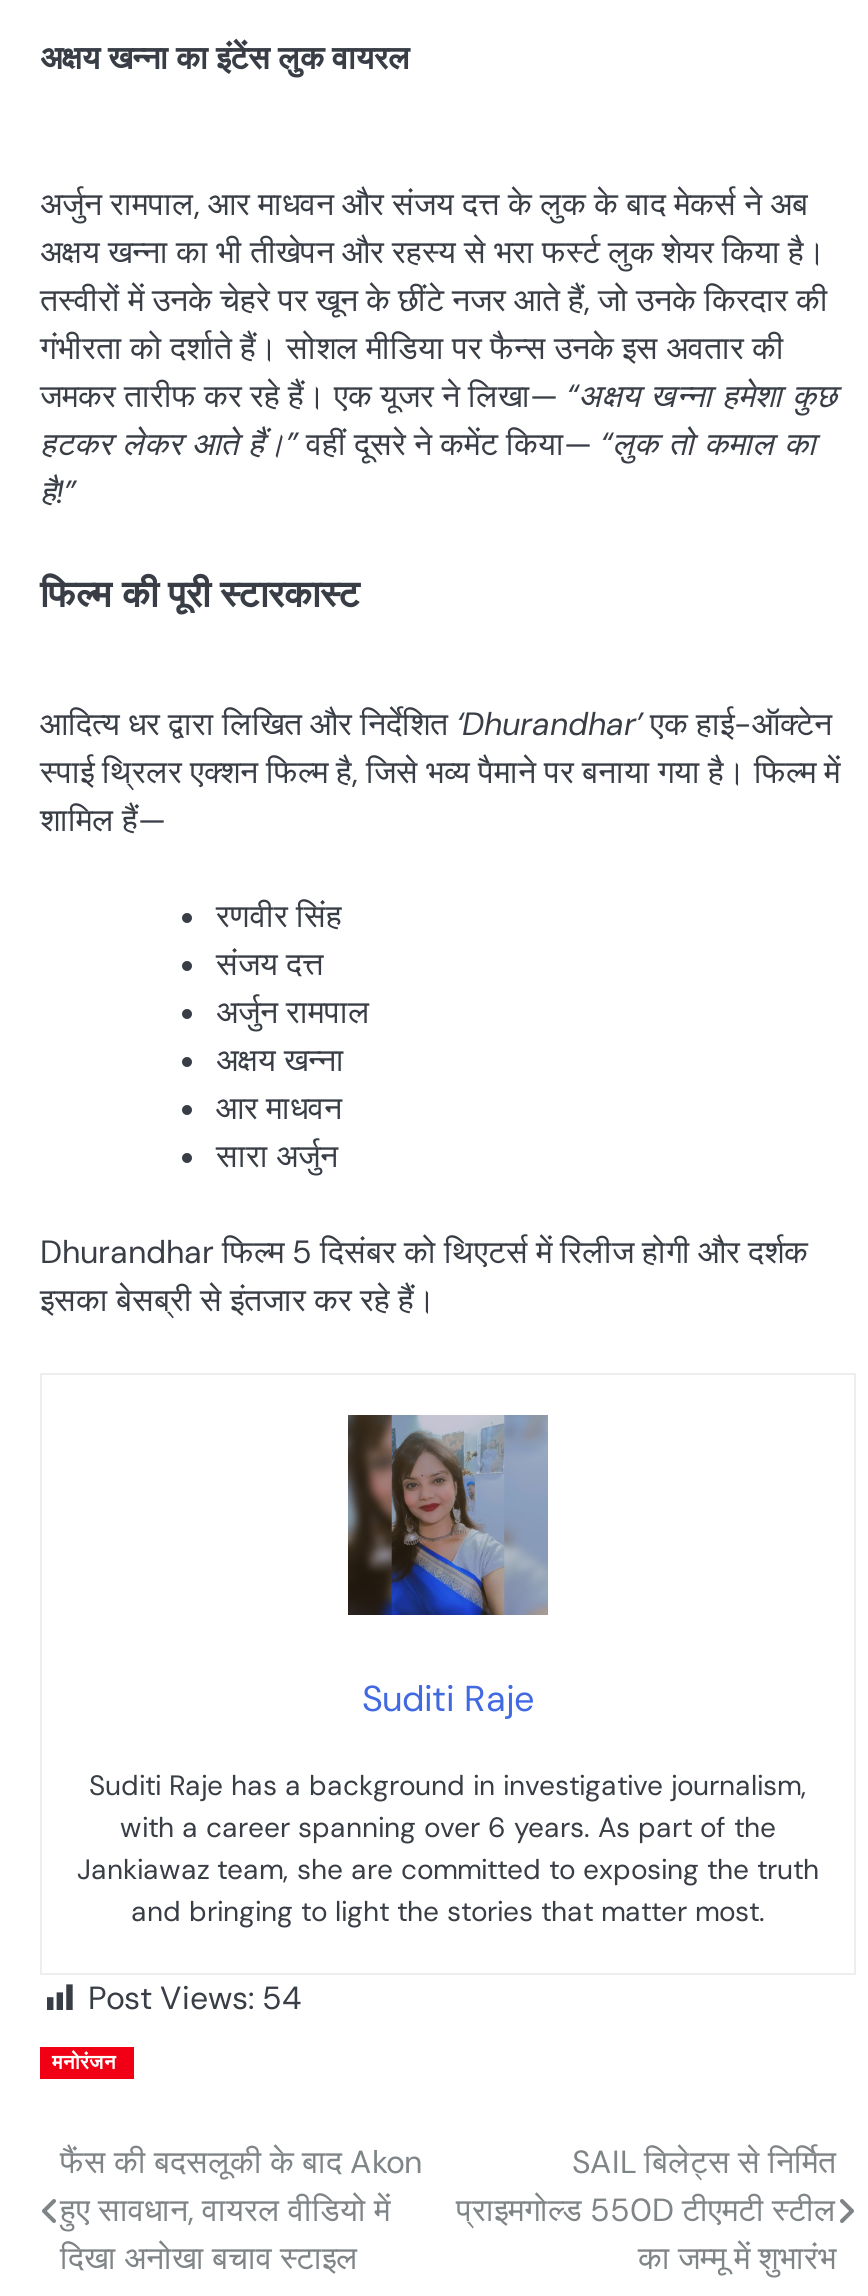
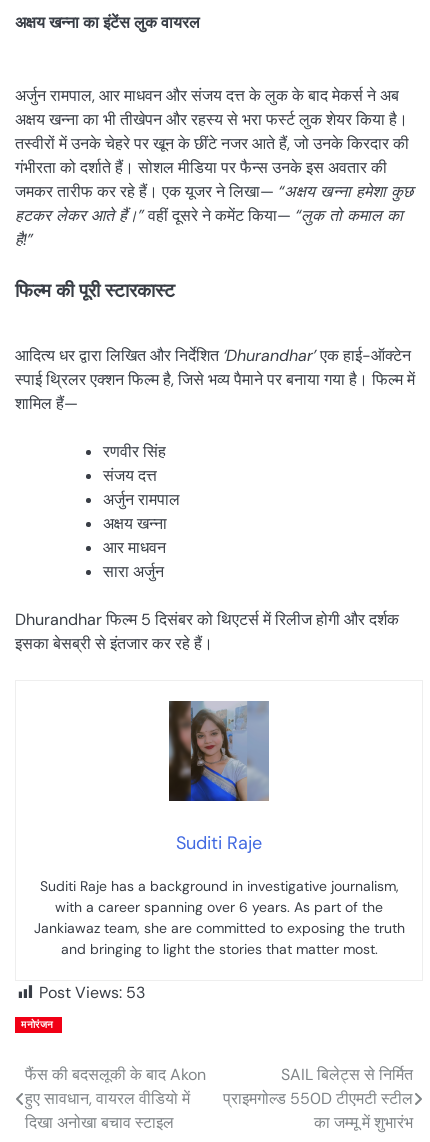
- Post Views: 54
+ Post Views: 53
